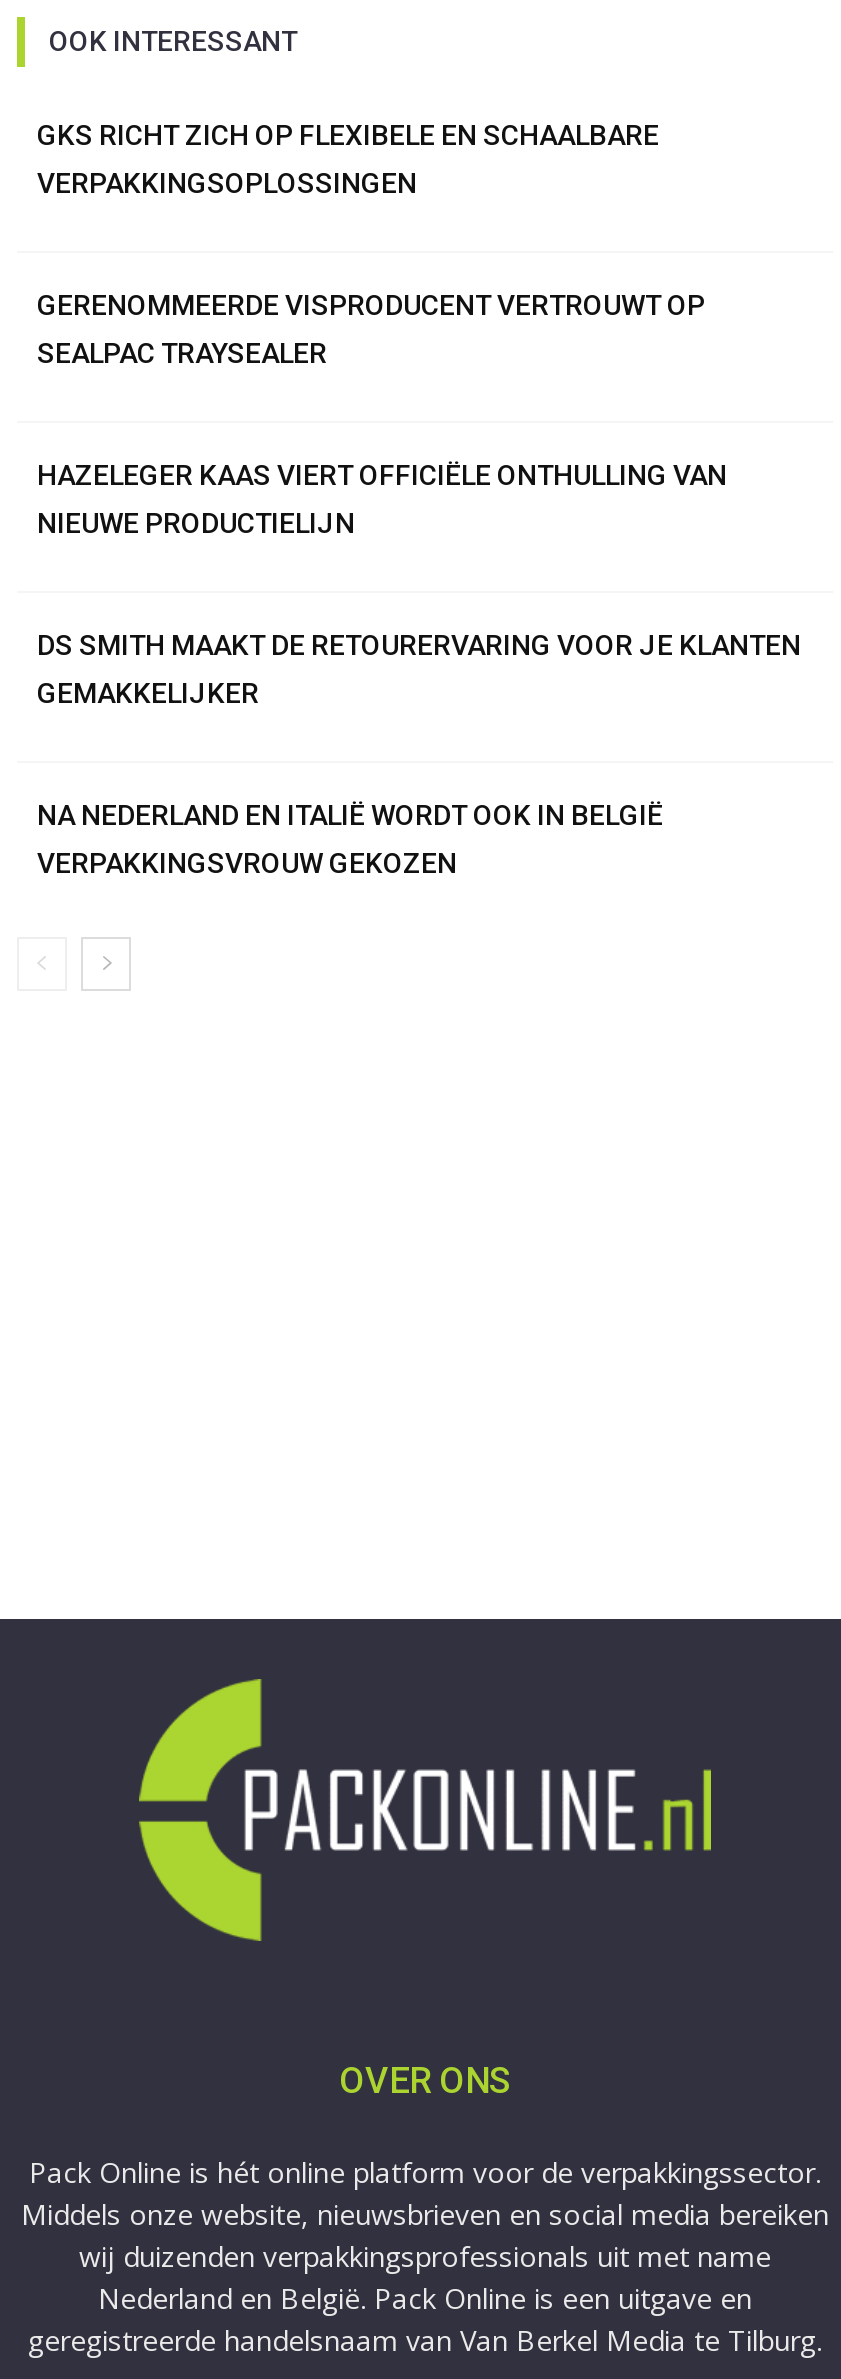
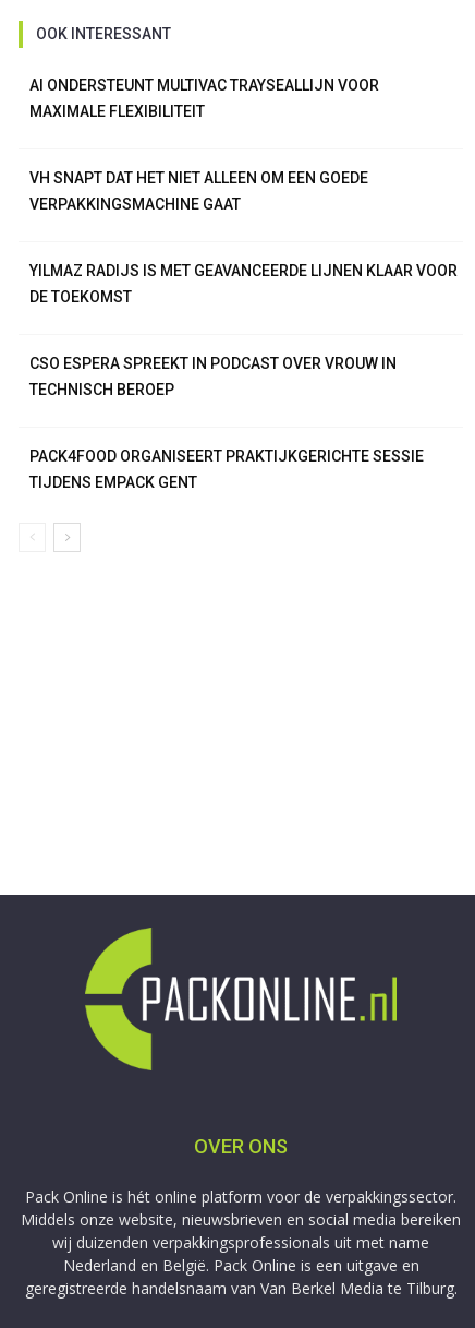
- GKS RICHT ZICH OP FLEXIBELE EN SCHAALBARE
+ AI ONDERSTEUNT MULTIVAC TRAYSEALLIJN VOOR

- VERPAKKINGSOPLOSSINGEN
+ MAXIMALE FLEXIBILITEIT

- GERENOMMEERDE VISPRODUCENT VERTROUWT OP
+ VH SNAPT DAT HET NIET ALLEEN OM EEN GOEDE

- SEALPAC TRAYSEALER
+ VERPAKKINGSMACHINE GAAT

- HAZELEGER KAAS VIERT OFFICIËLE ONTHULLING VAN
+ YILMAZ RADIJS IS MET GEAVANCEERDE LIJNEN KLAAR VOOR

- NIEUWE PRODUCTIELIJN
+ DE TOEKOMST

- DS SMITH MAAKT DE RETOURERVARING VOOR JE KLANTEN
+ CSO ESPERA SPREEKT IN PODCAST OVER VROUW IN

- GEMAKKELIJKER
+ TECHNISCH BEROEP

- NA NEDERLAND EN ITALIË WORDT OOK IN BELGIË
+ PACK4FOOD ORGANISEERT PRAKTIJKGERICHTE SESSIE

- VERPAKKINGSVROUW GEKOZEN
+ TIJDENS EMPACK GENT
